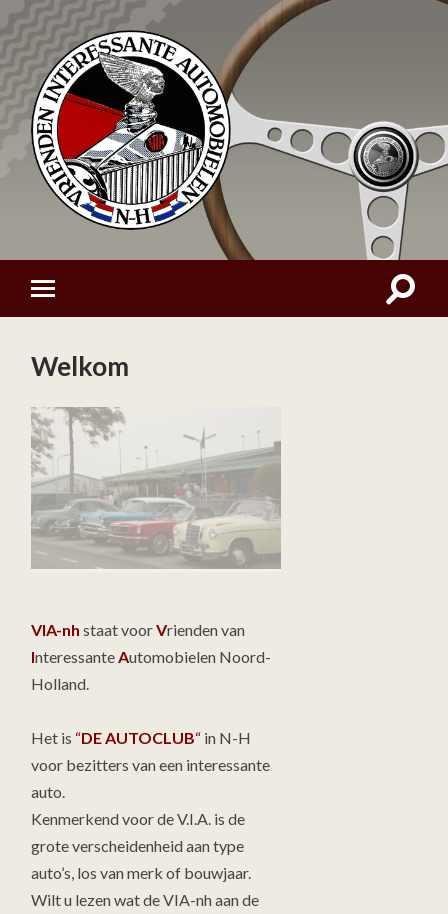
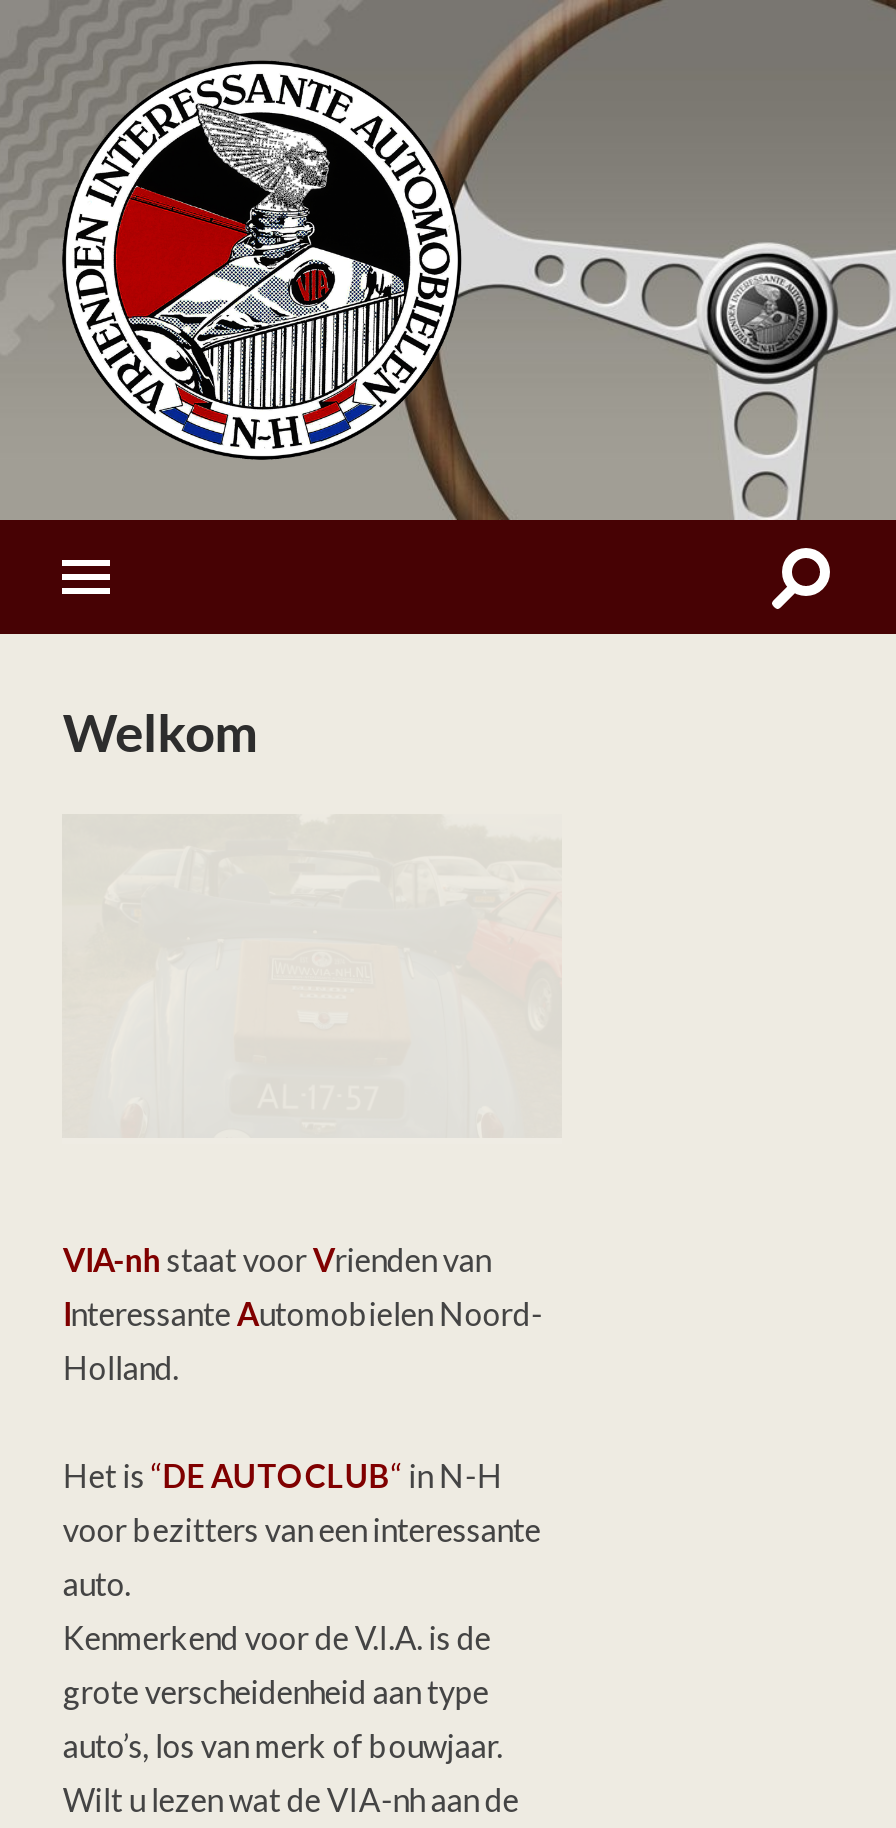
- [image]
